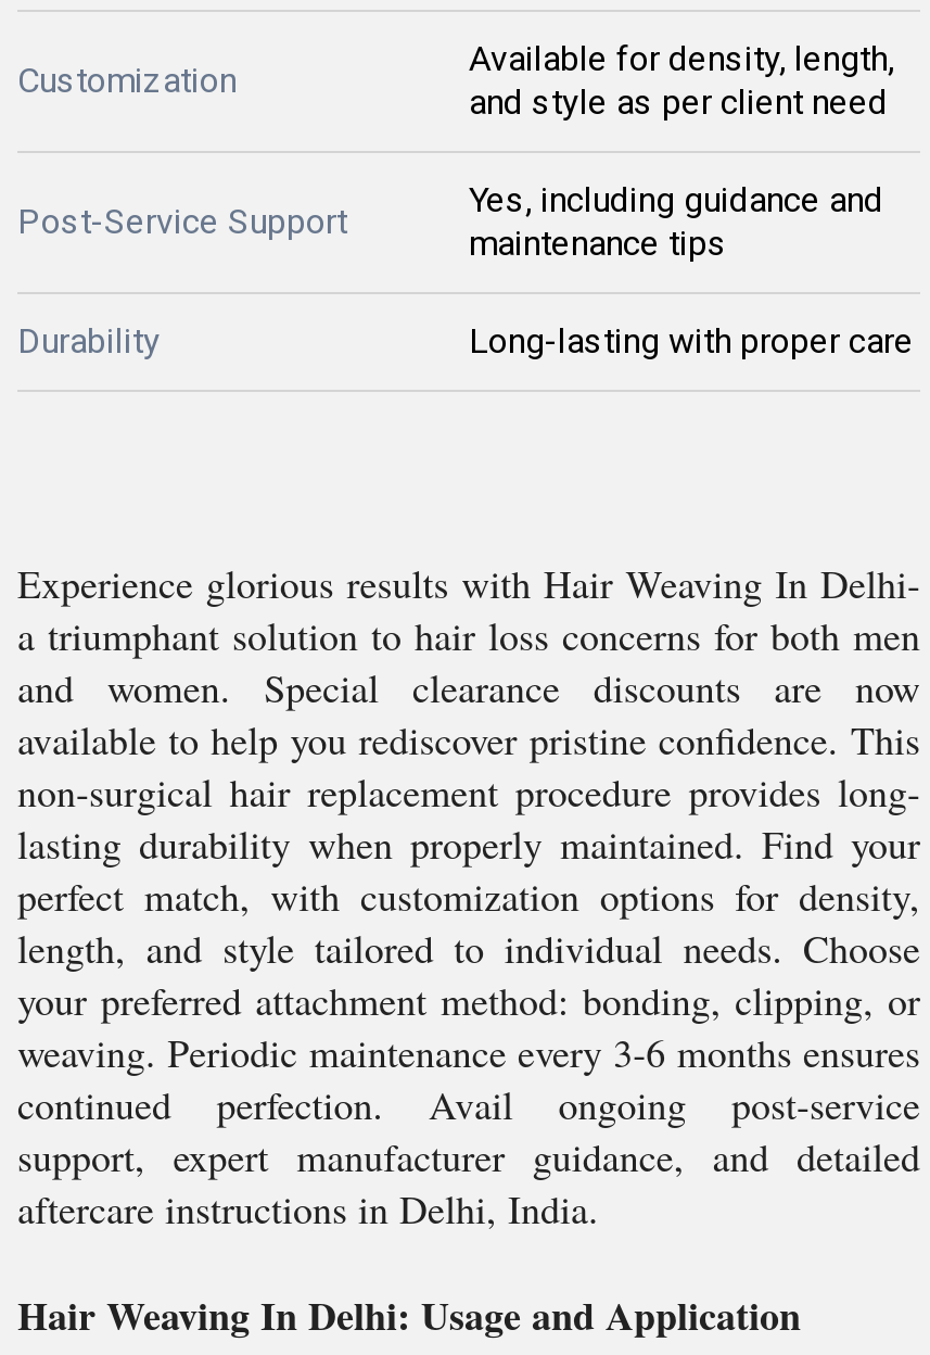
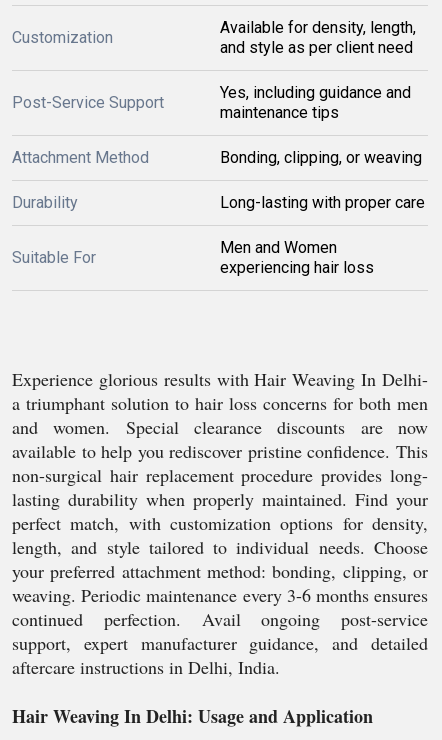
+ Attachment Method
+ Bonding, clipping, or weaving

+ Suitable For

+ Men and Women
+ experiencing hair loss
